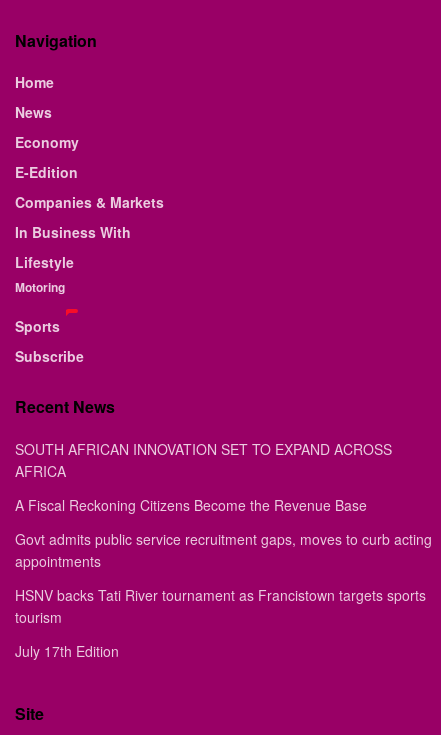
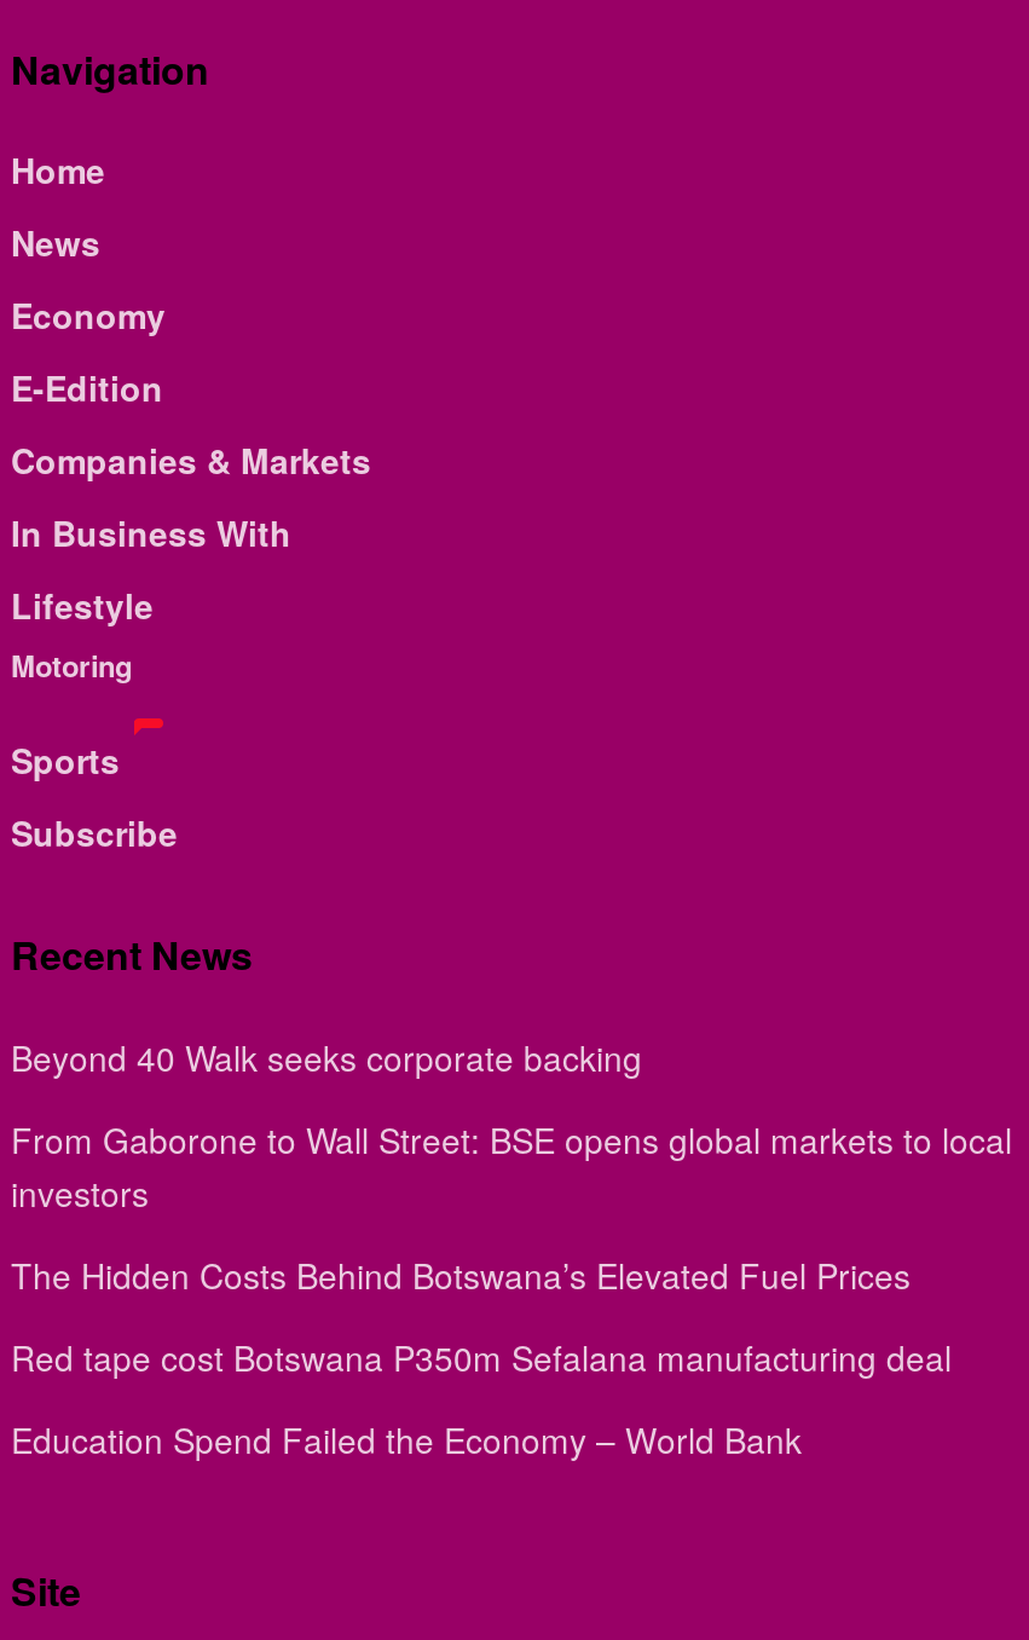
- SOUTH AFRICAN INNOVATION SET TO EXPAND ACROSS
- AFRICA
+ Beyond 40 Walk seeks corporate backing

- A Fiscal Reckoning Citizens Become the Revenue Base
+ From Gaborone to Wall Street: BSE opens global markets to local
+ investors

- Govt admits public service recruitment gaps, moves to curb acting
- appointments
+ The Hidden Costs Behind Botswana’s Elevated Fuel Prices

- HSNV backs Tati River tournament as Francistown targets sports
- tourism
+ Red tape cost Botswana P350m Sefalana manufacturing deal

- July 17th Edition
+ Education Spend Failed the Economy – World Bank
